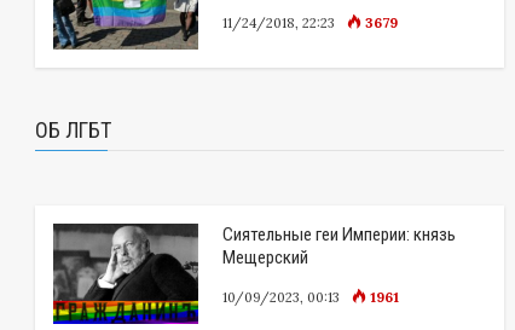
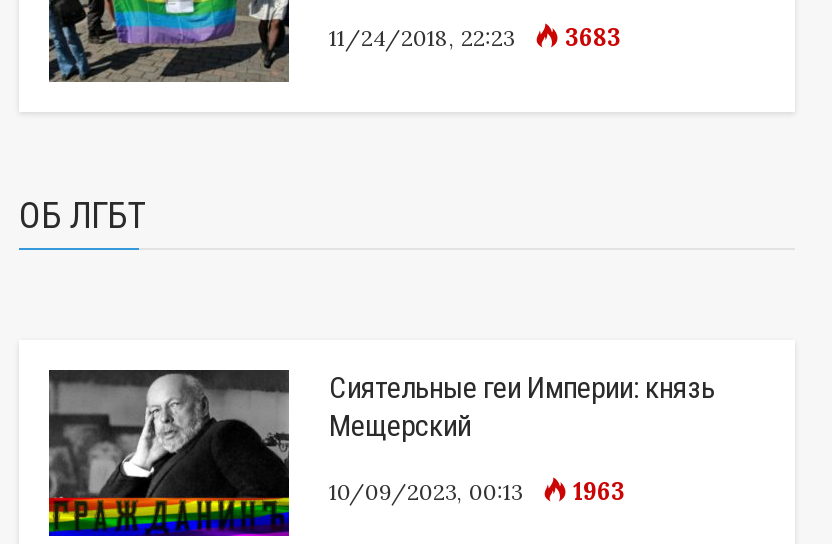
- 11/24/2018, 22:23 3679
+ 11/24/2018, 22:23 3683

- 10/09/2023, 00:13 1961
+ 10/09/2023, 00:13 1963
